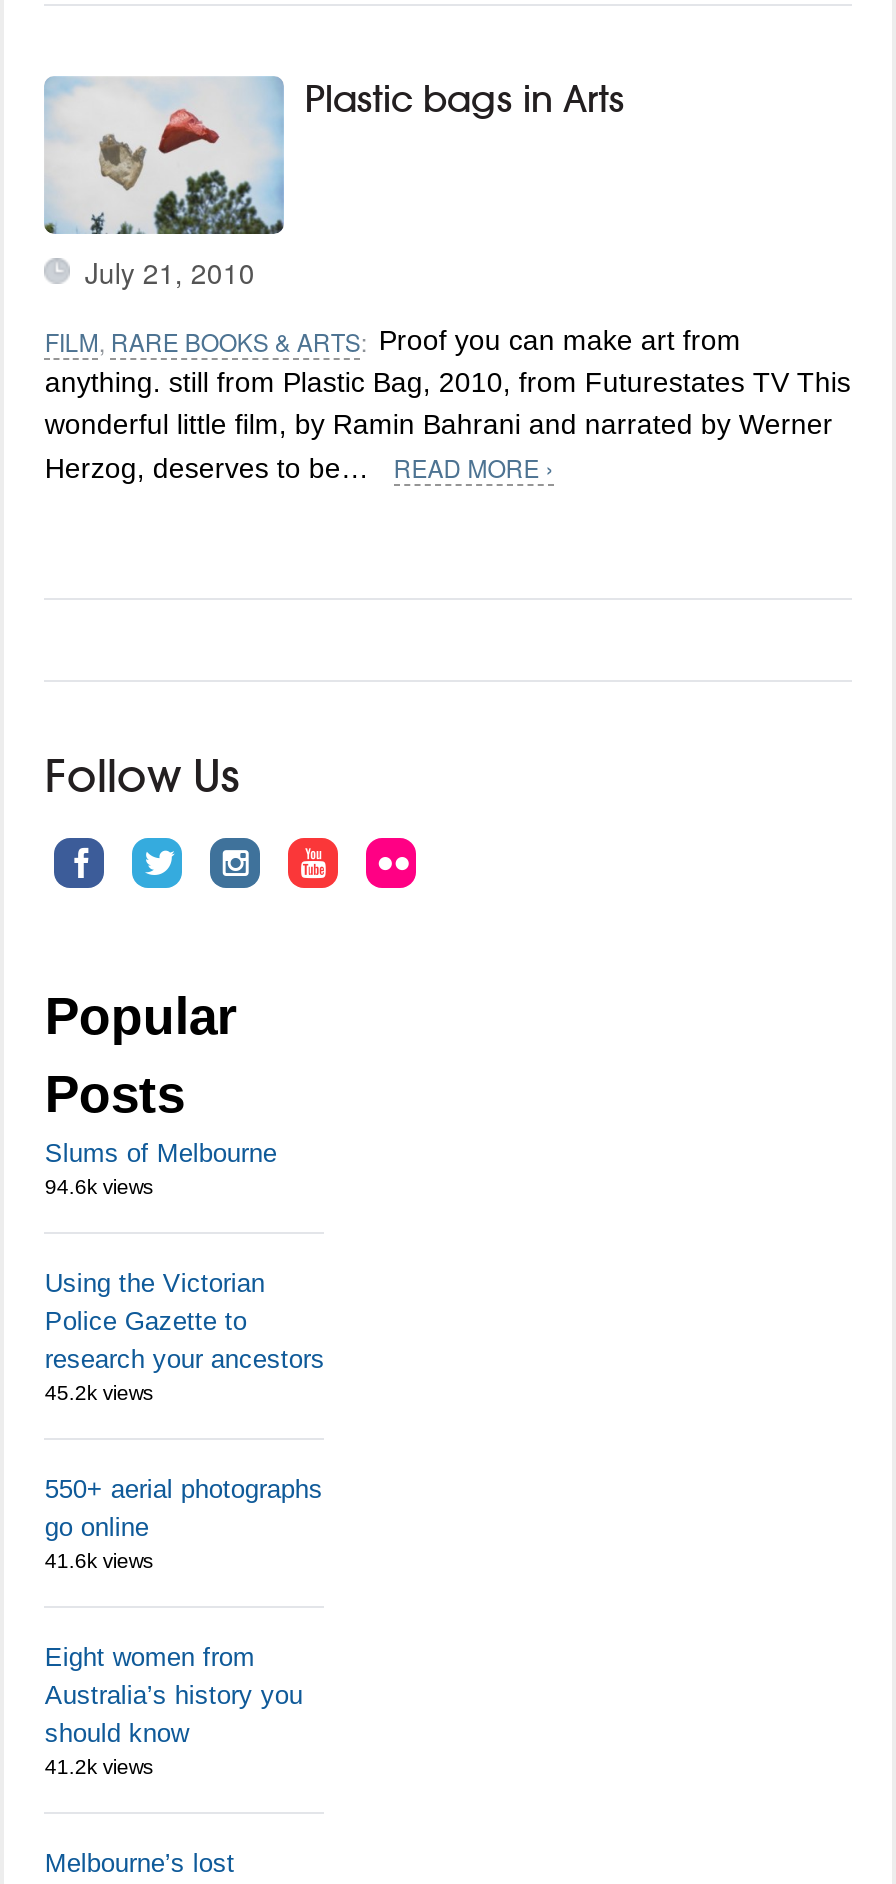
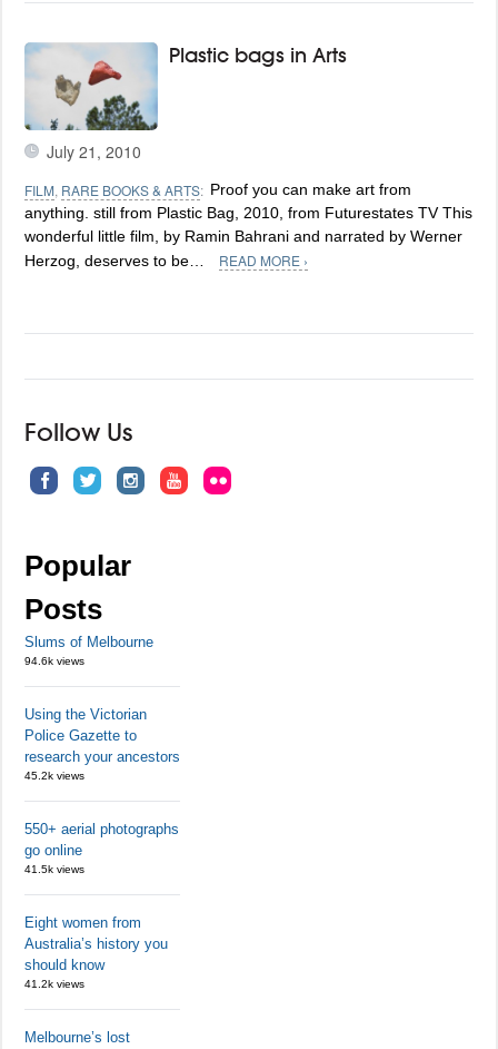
- 41.6k views
+ 41.5k views
